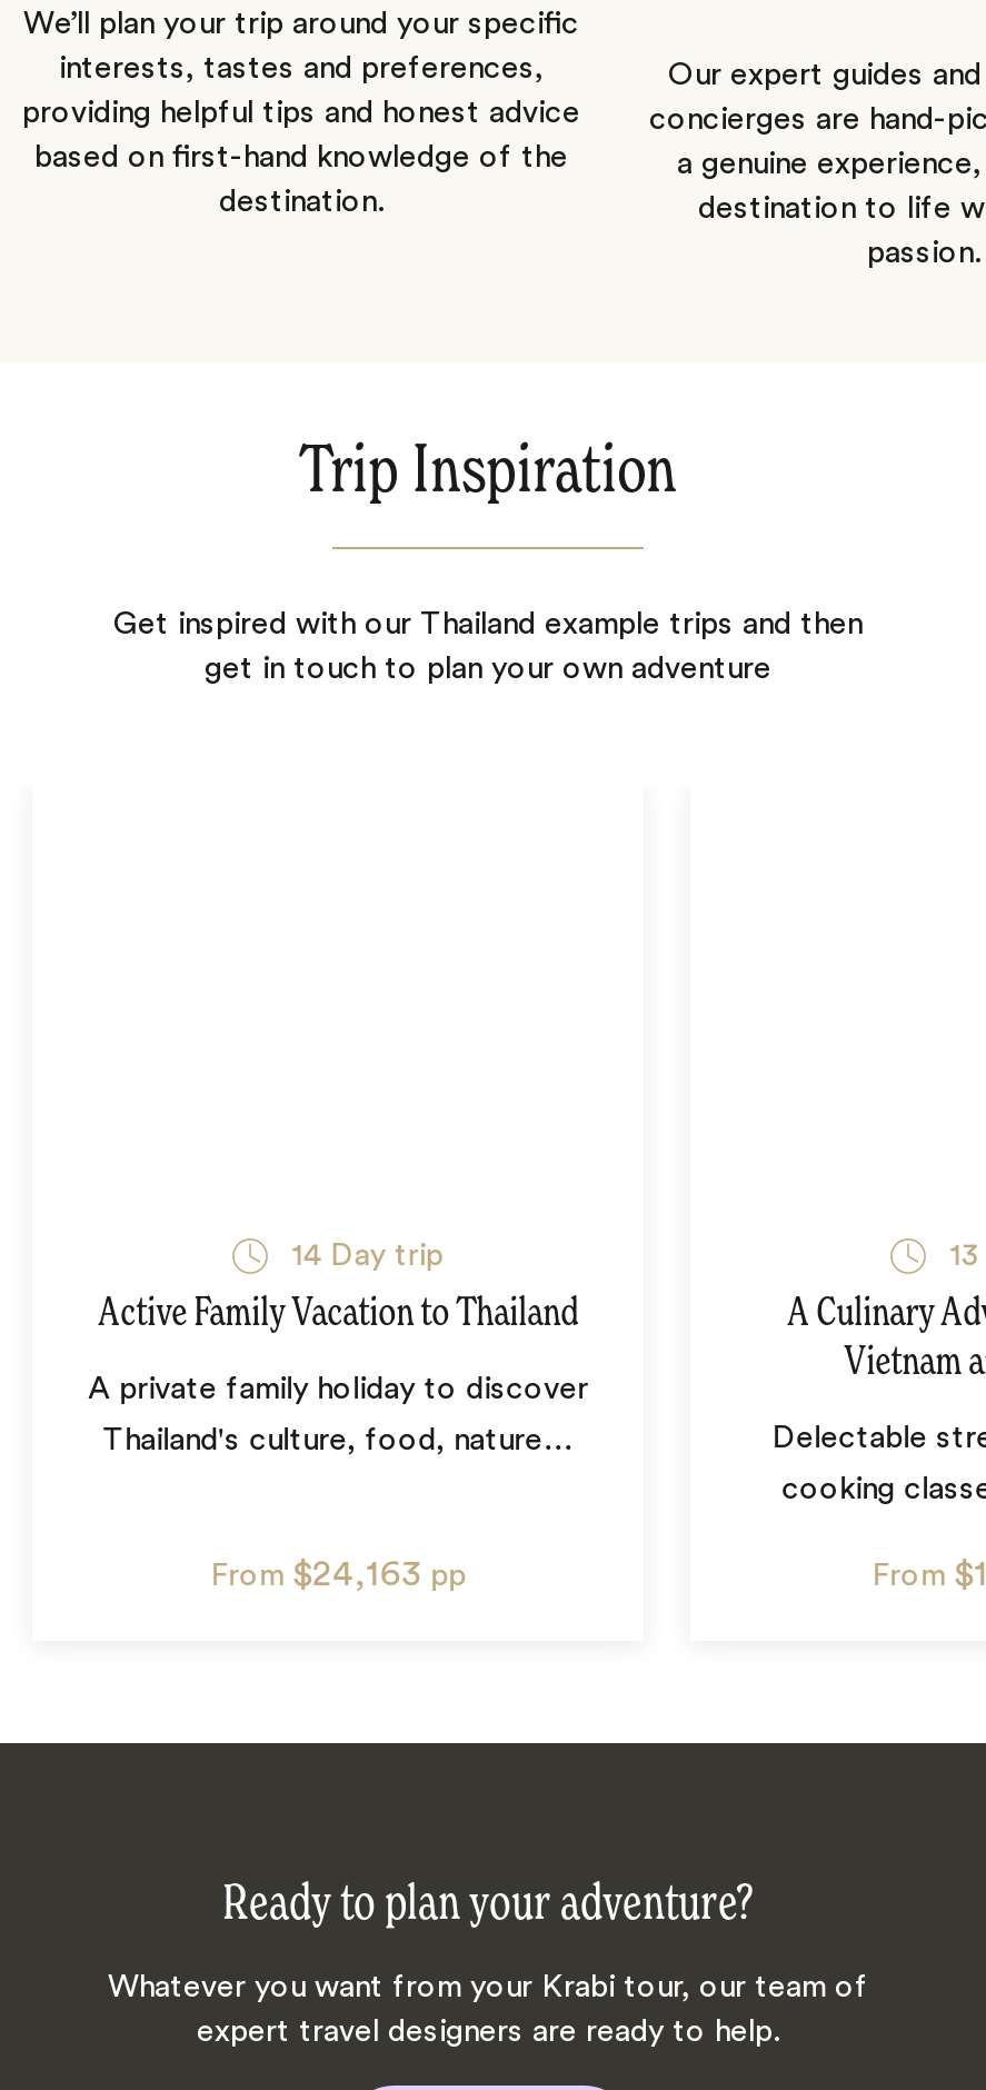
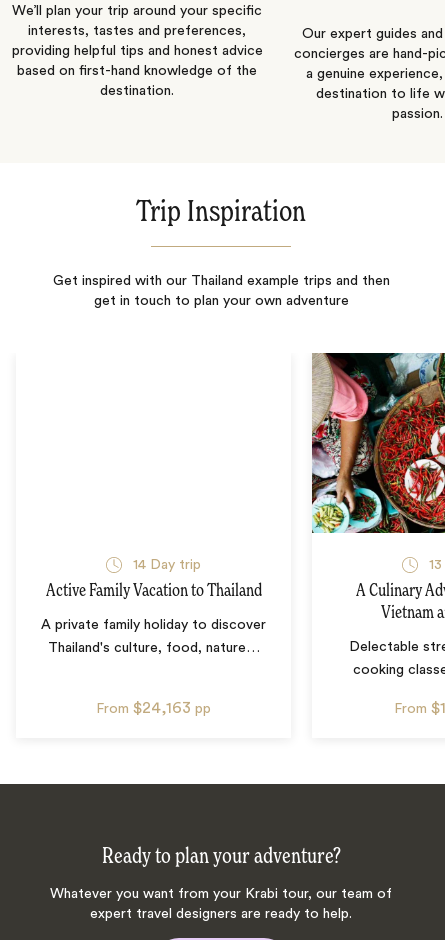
+ [image]
